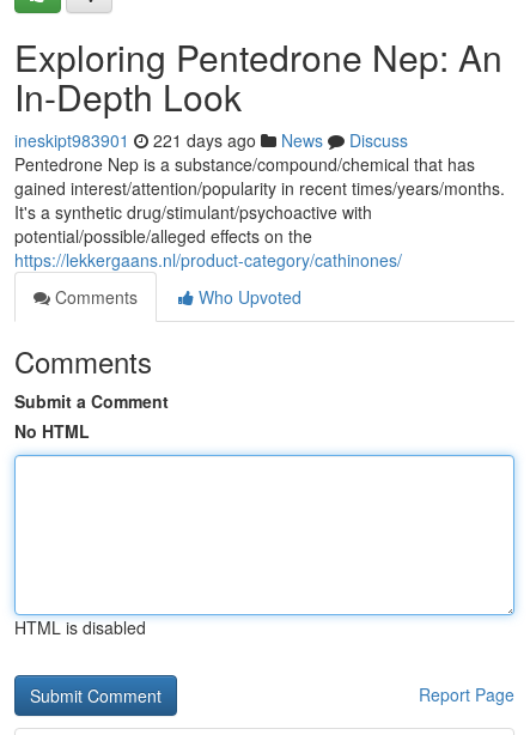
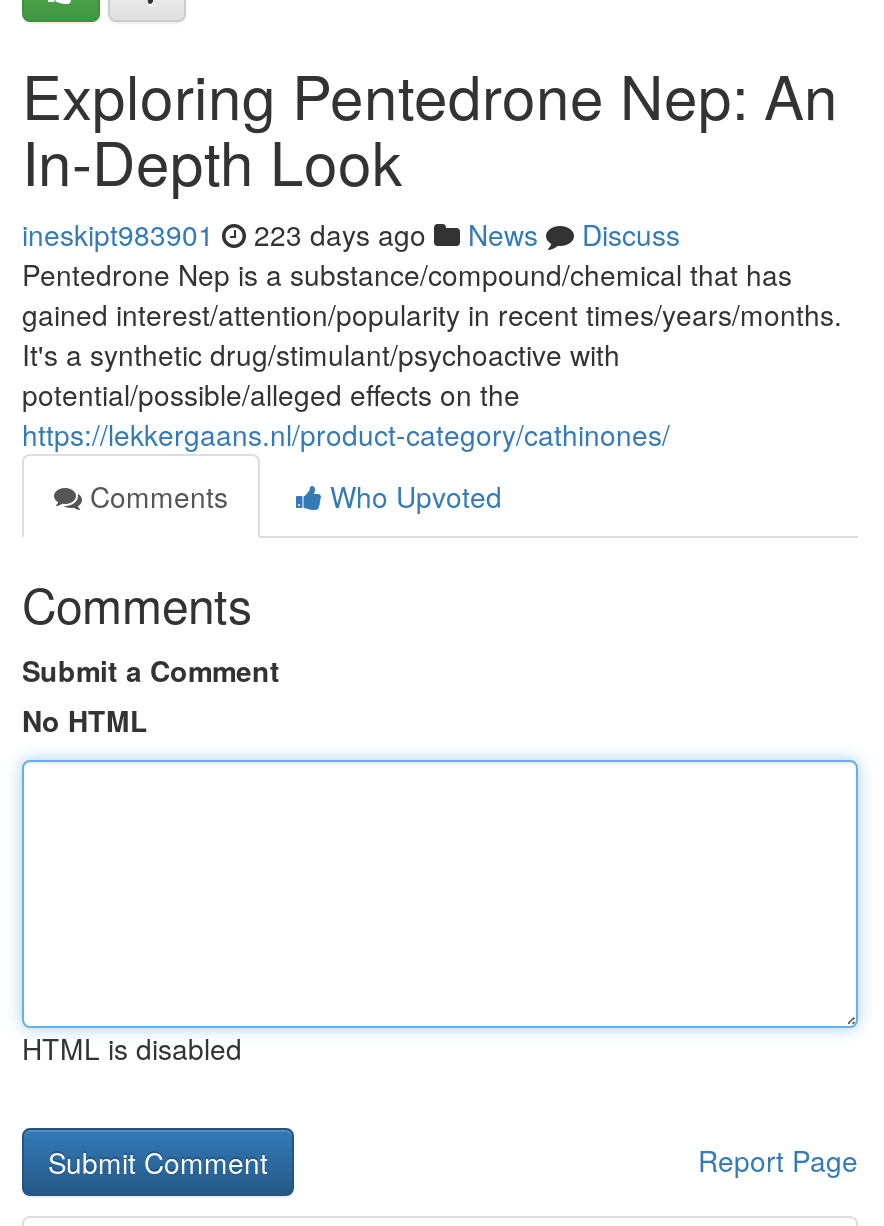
- ineskipt983901 221 days ago News Discuss
+ ineskipt983901 223 days ago News Discuss
